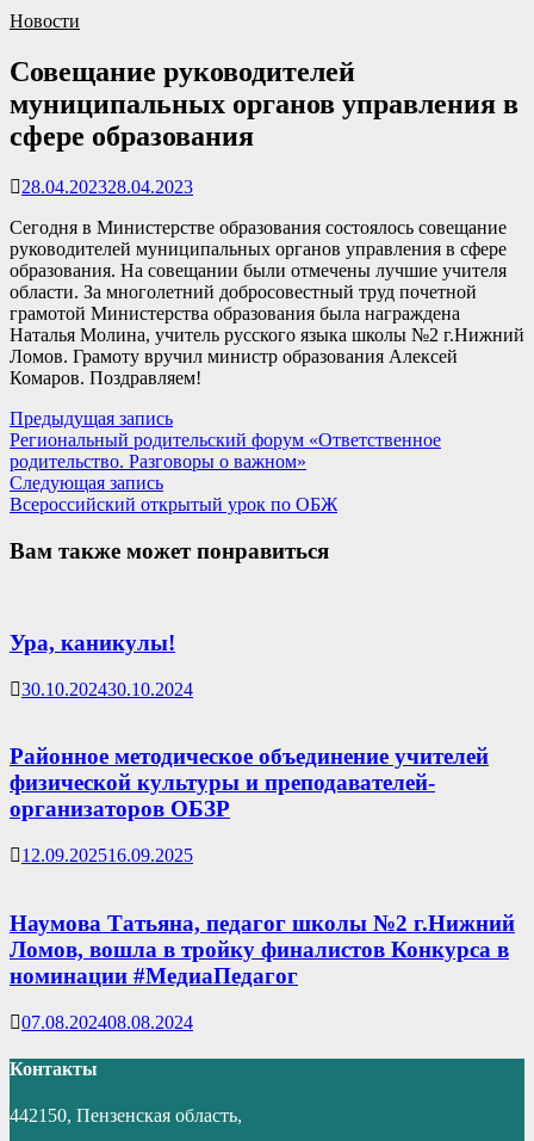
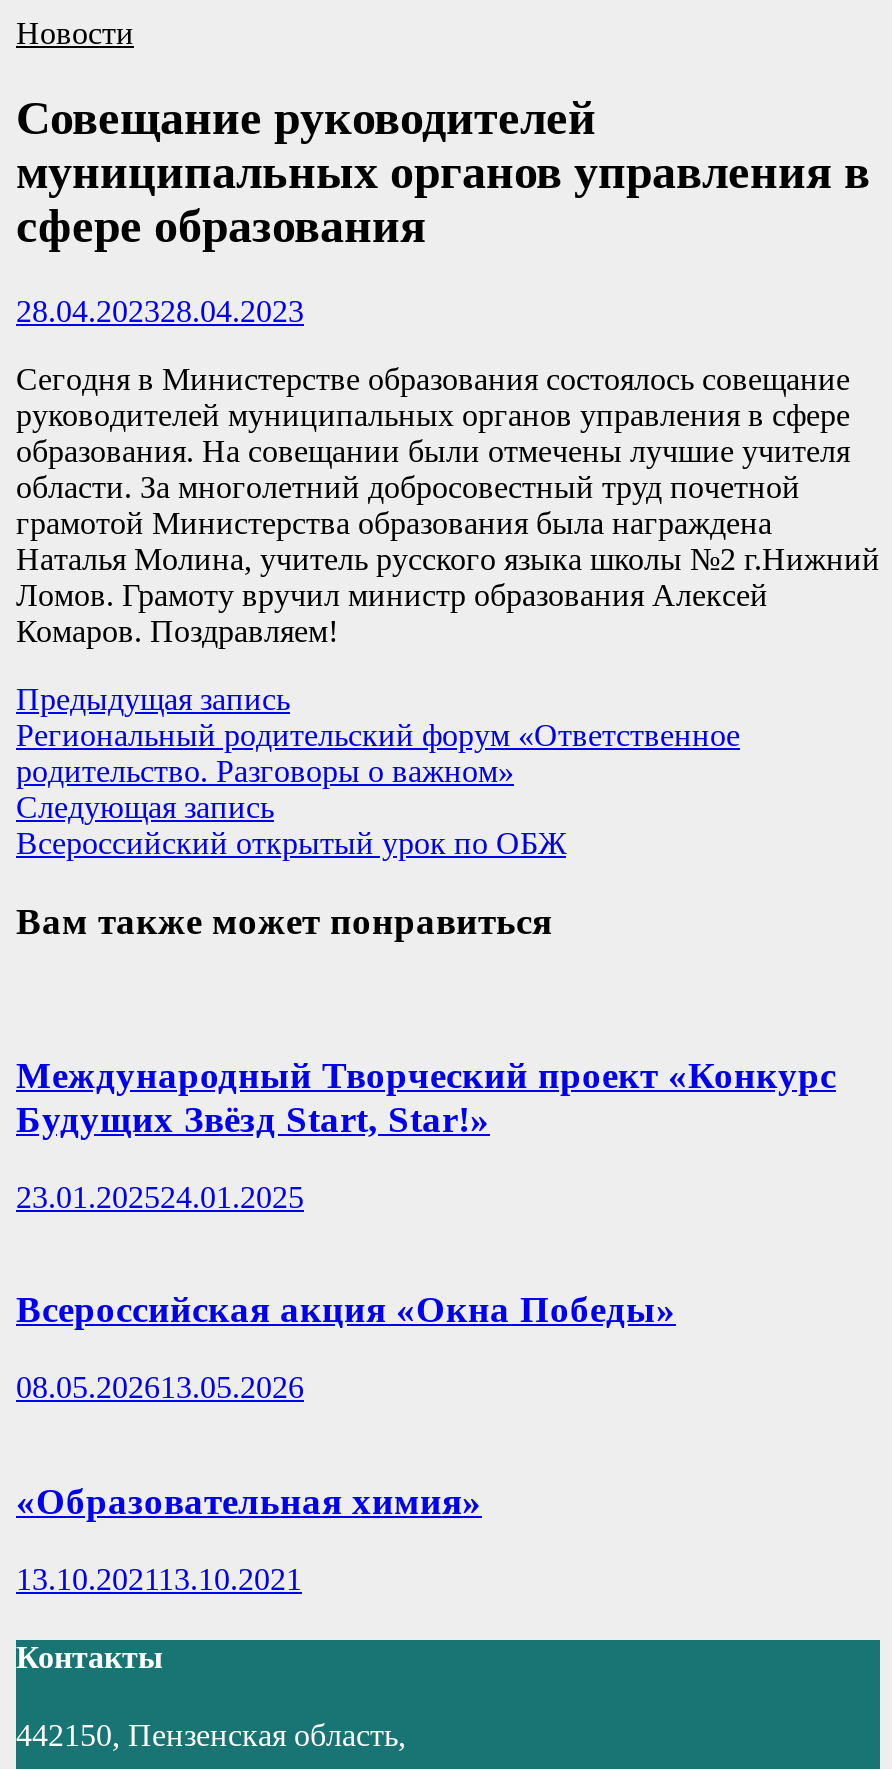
- Ура, каникулы!
+ Международный Творческий проект «Конкурс
+ Будущих Звёзд Start, Star!»

- 30.10.202430.10.2024
+ 23.01.202524.01.2025

- Районное методическое объединение учителей
- физической культуры и преподавателей-
- организаторов ОБЗР
+ Всероссийская акция «Окна Победы»

- 12.09.202516.09.2025
+ 08.05.202613.05.2026

- Наумова Татьяна, педагог школы №2 г.Нижний
- Ломов, вошла в тройку финалистов Конкурса в
- номинации #МедиаПедагог
+ «Образовательная химия»

- 07.08.2024 08.08.2024
+ 13.10.2021 13.10.2021
